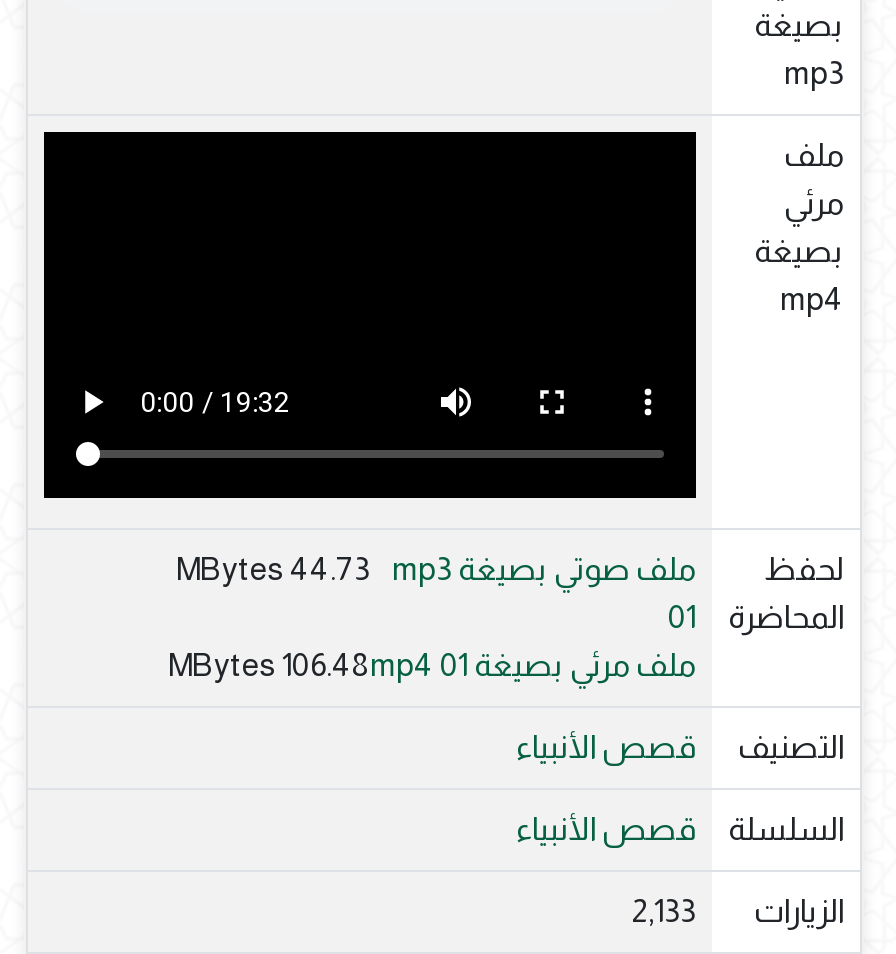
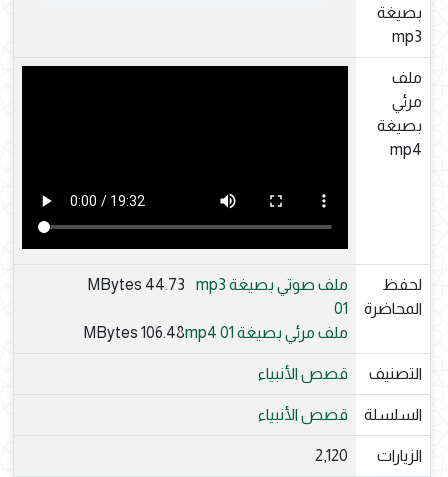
- الزيارات 2,133
+ الزيارات 2,120
